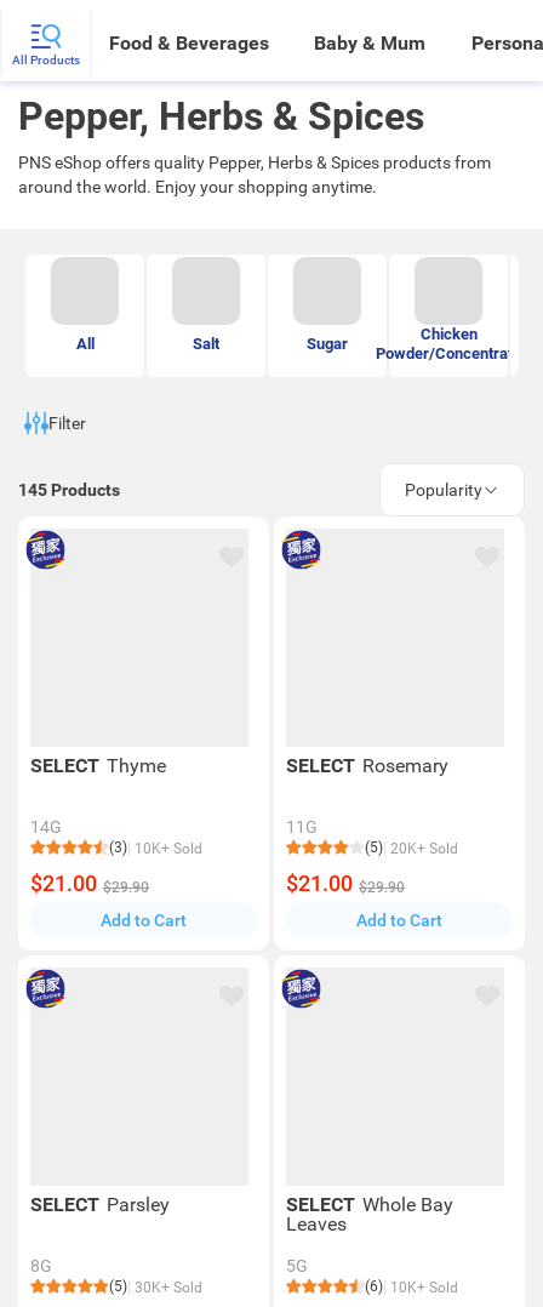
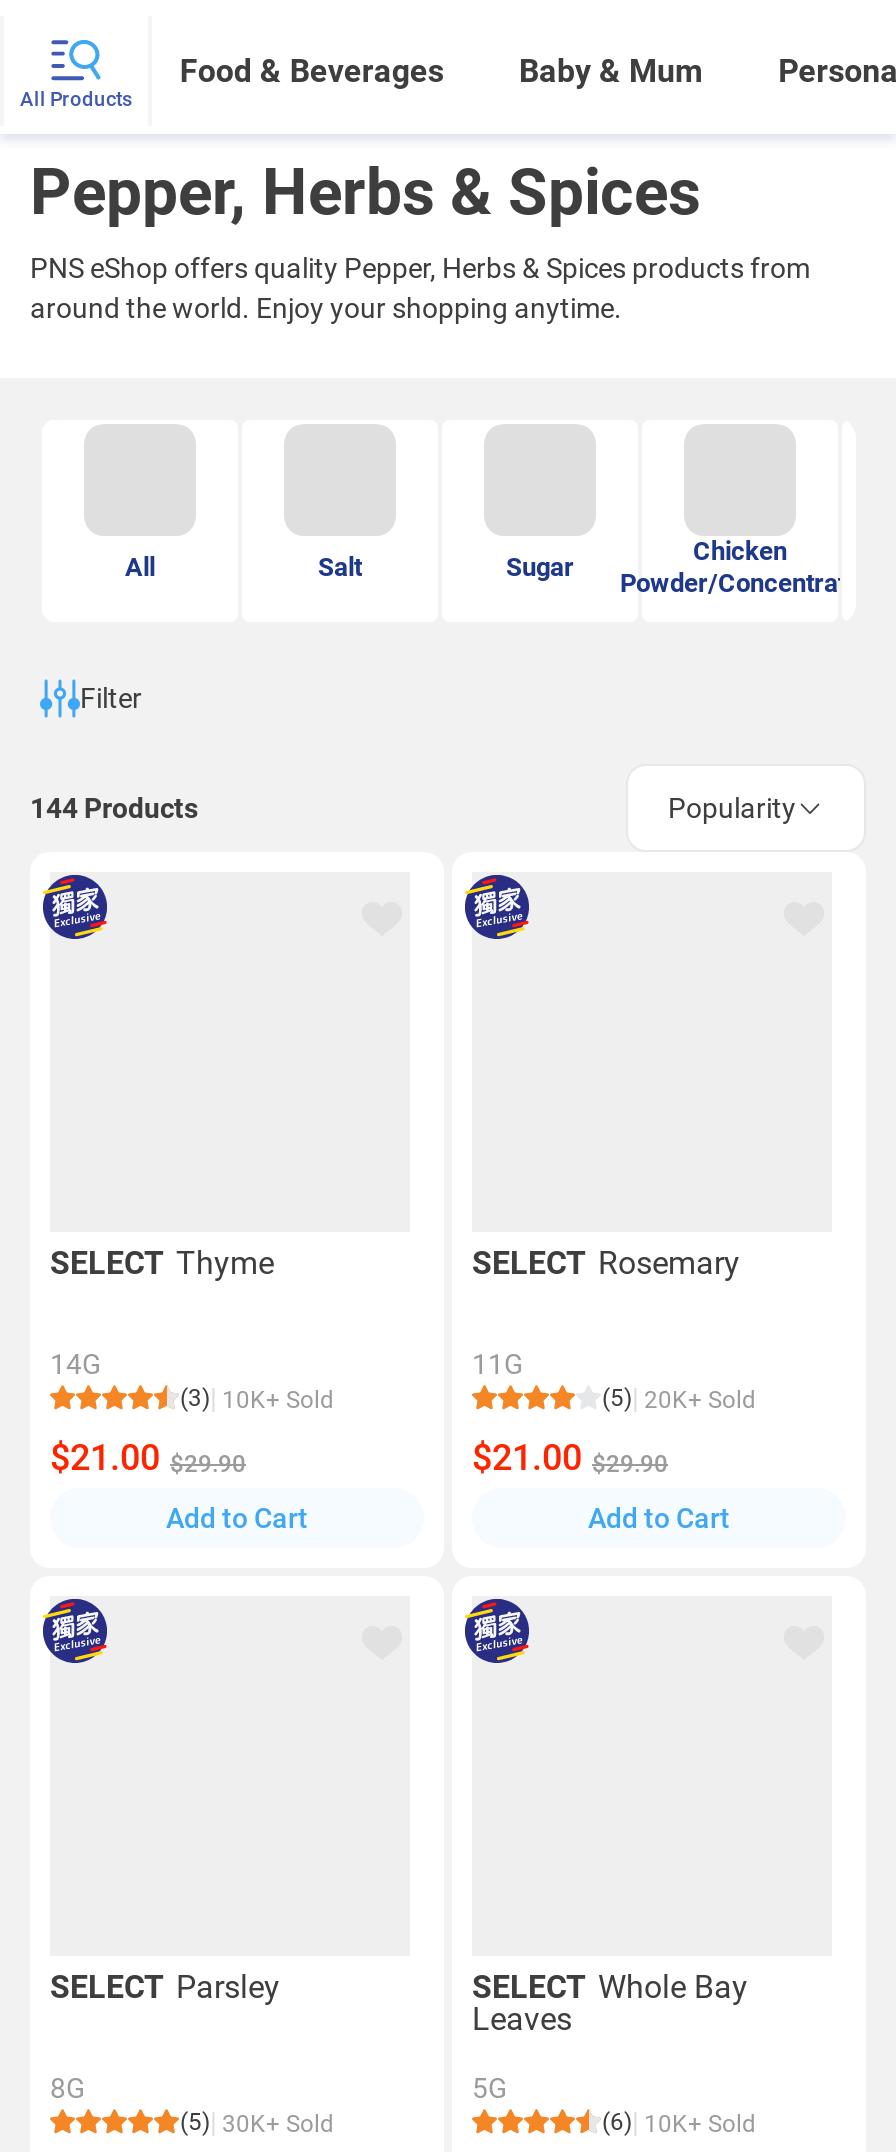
- 145 Products
+ 144 Products
